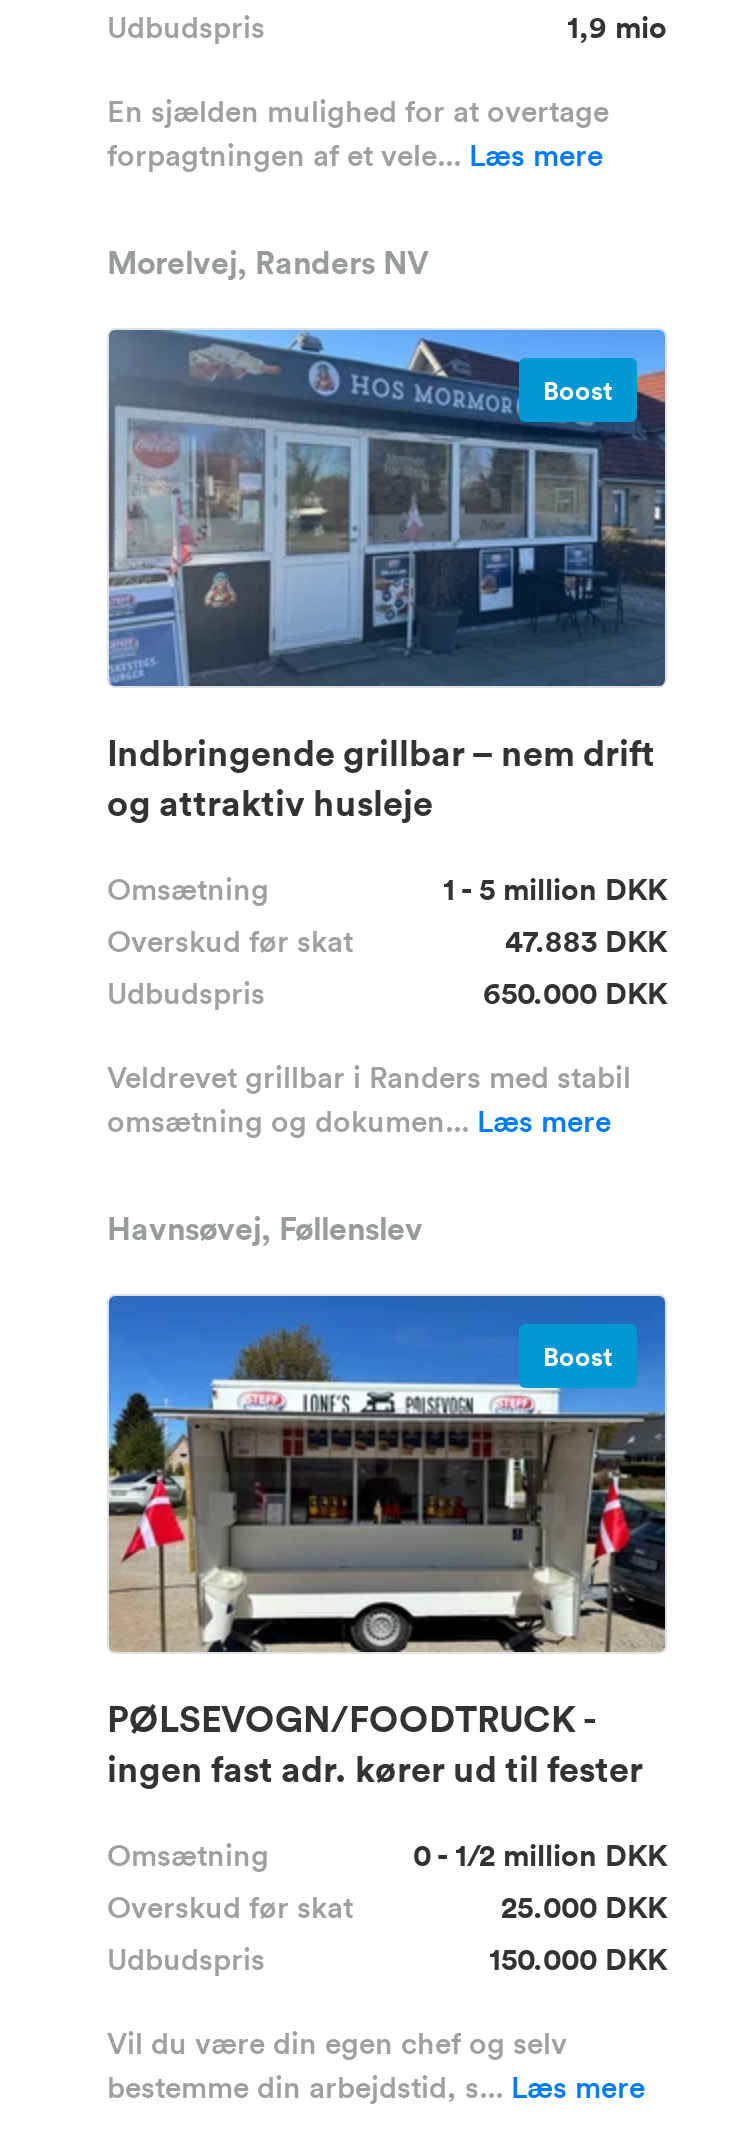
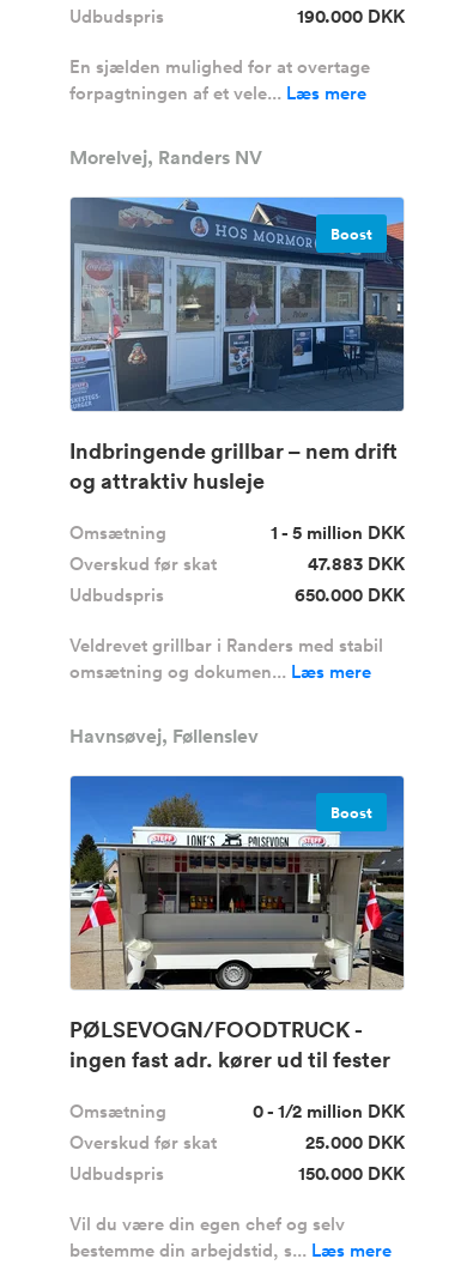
- 1,9 mio
+ 190.000 DKK
